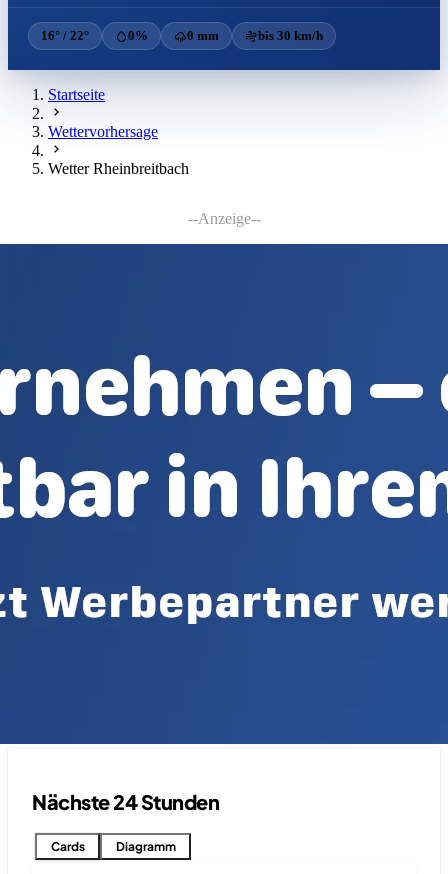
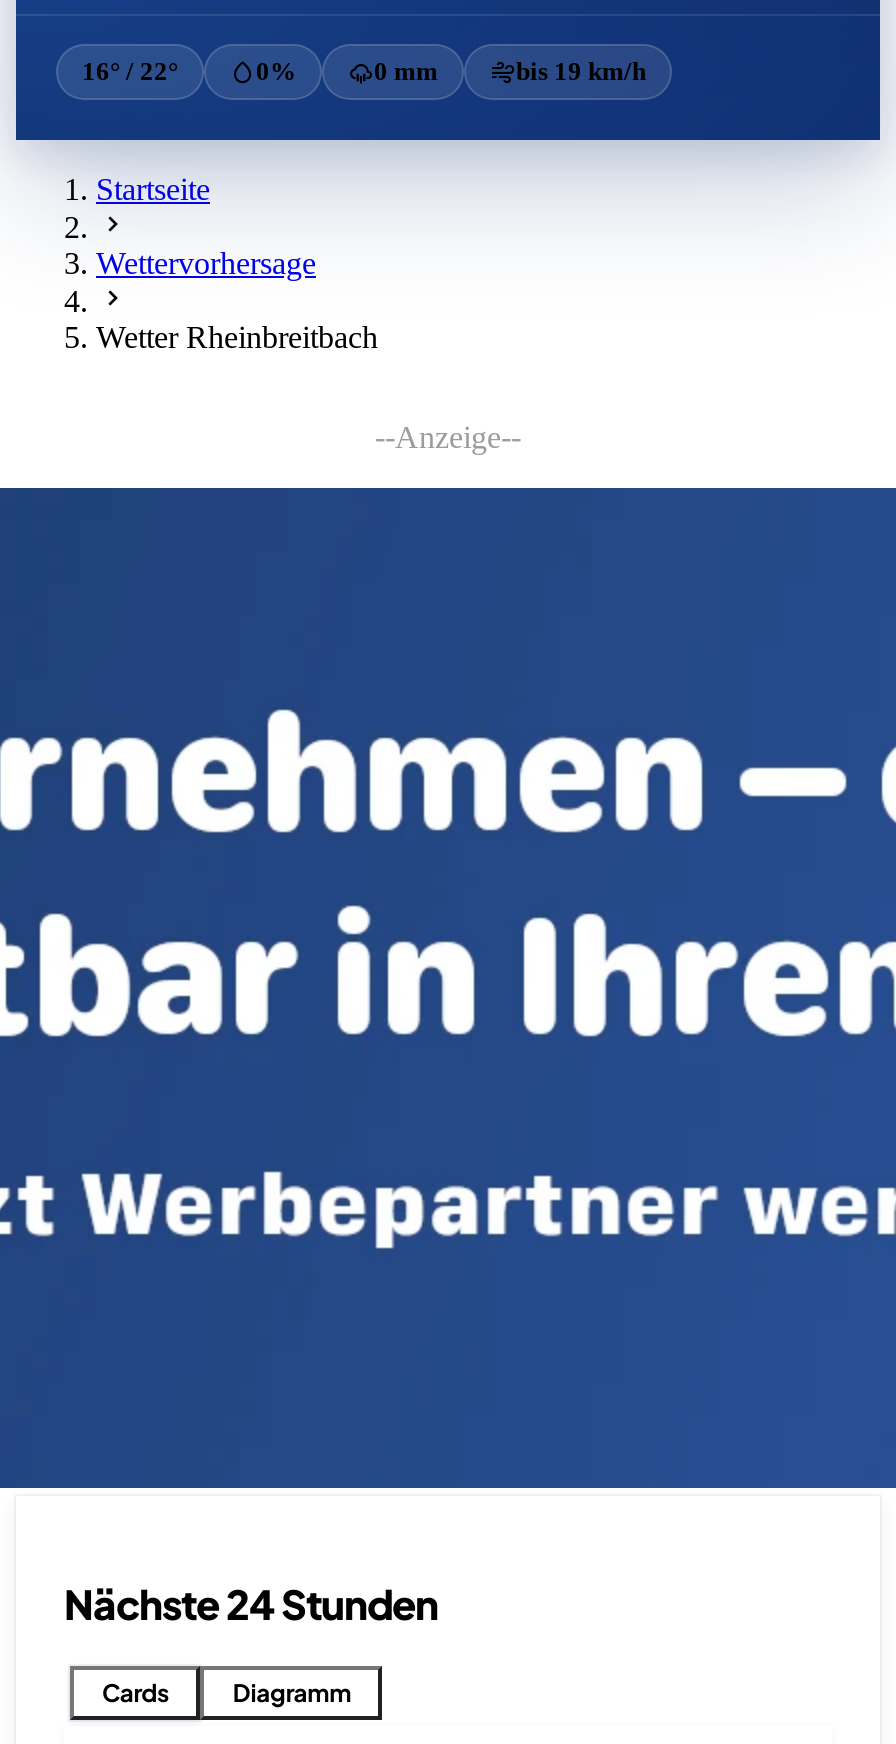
- bis 30 km/h
+ bis 19 km/h
